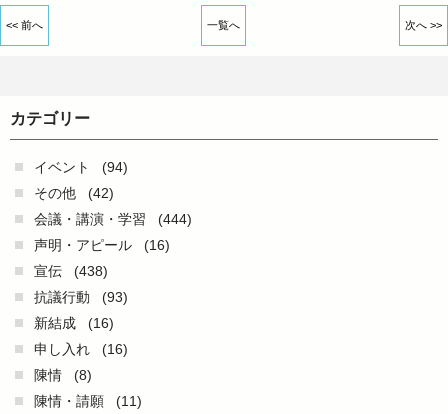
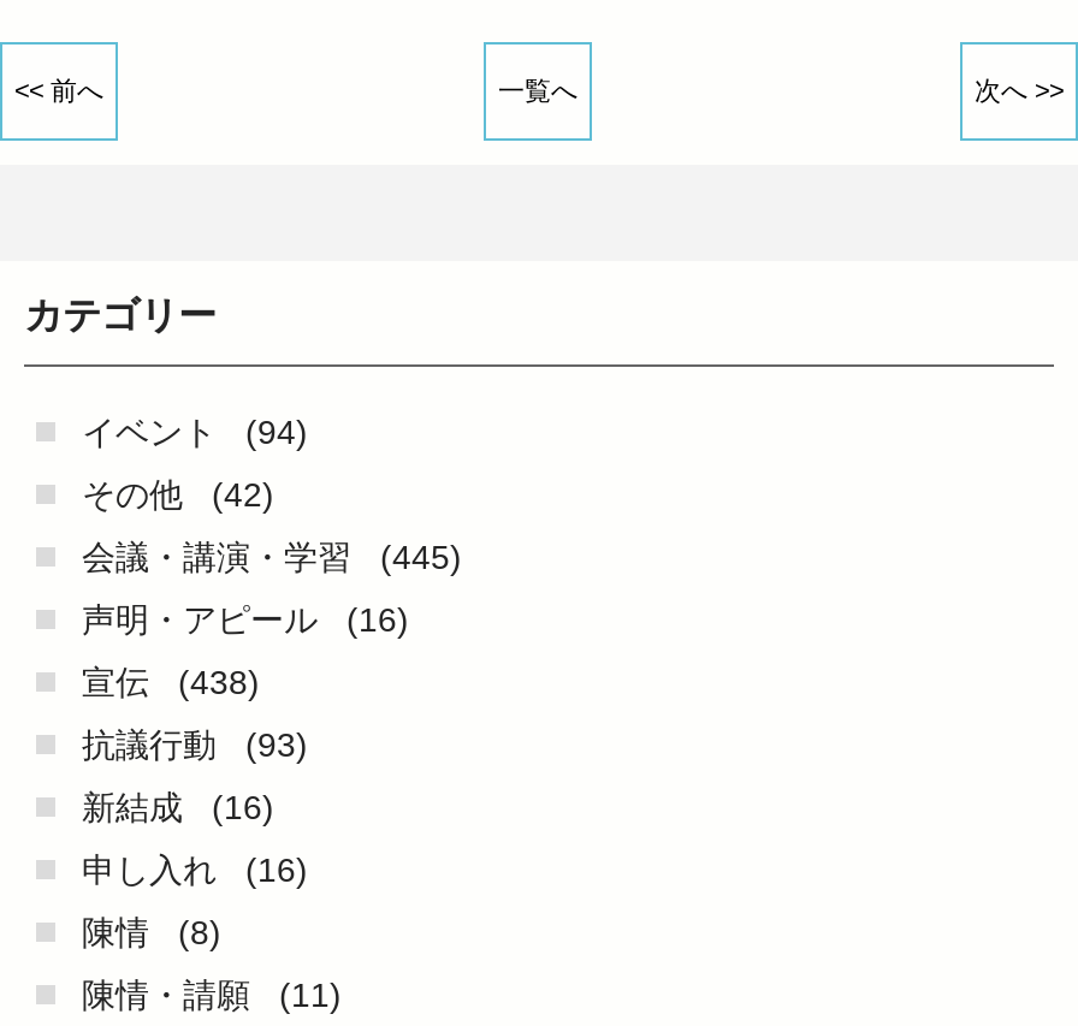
- 会議・講演・学習 (444)
+ 会議・講演・学習 (445)
